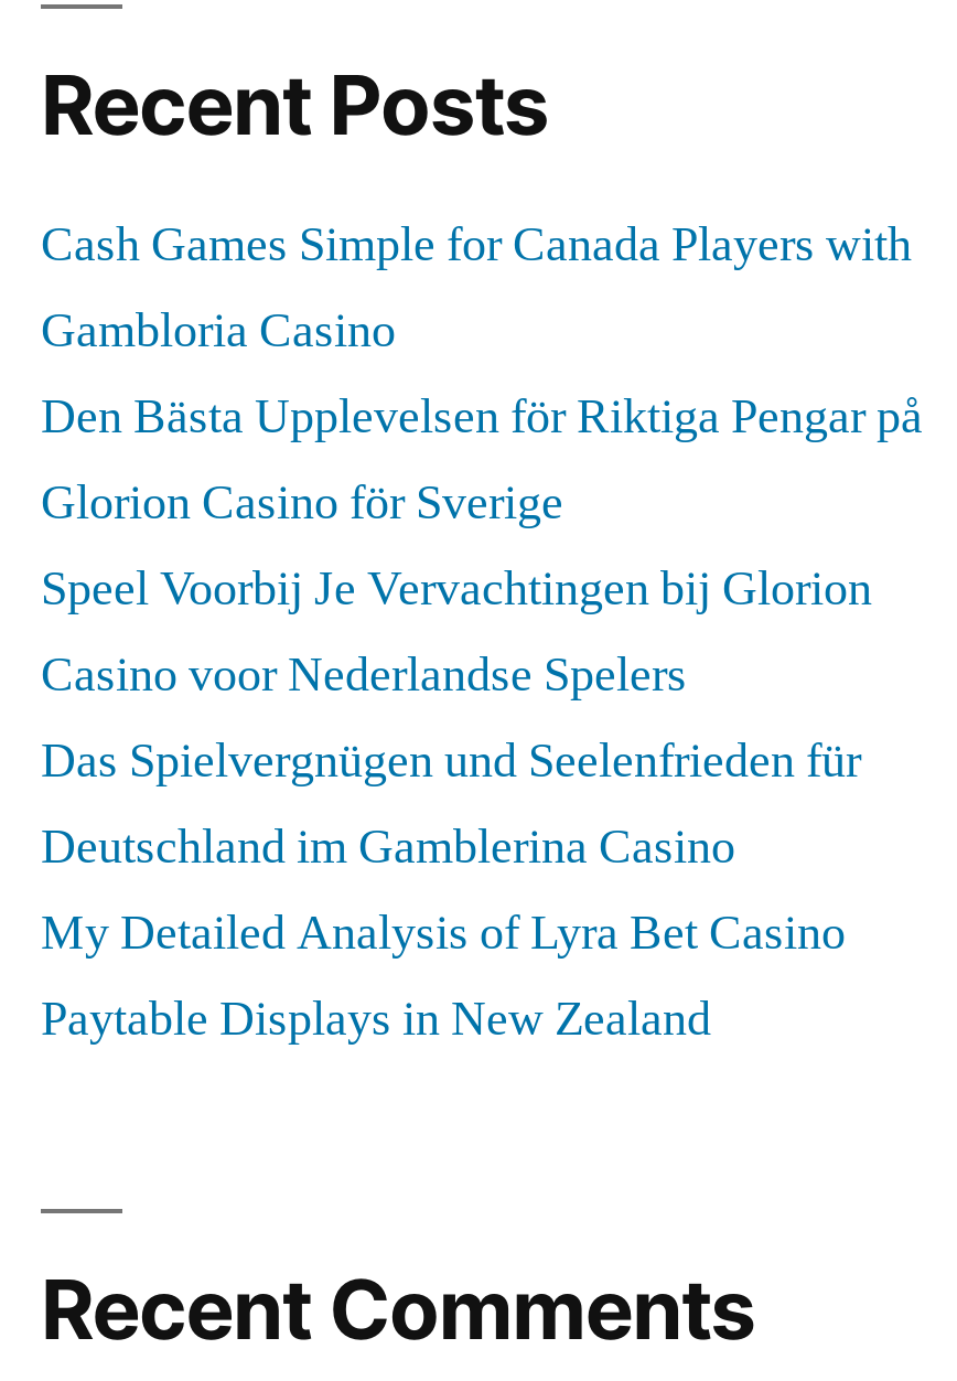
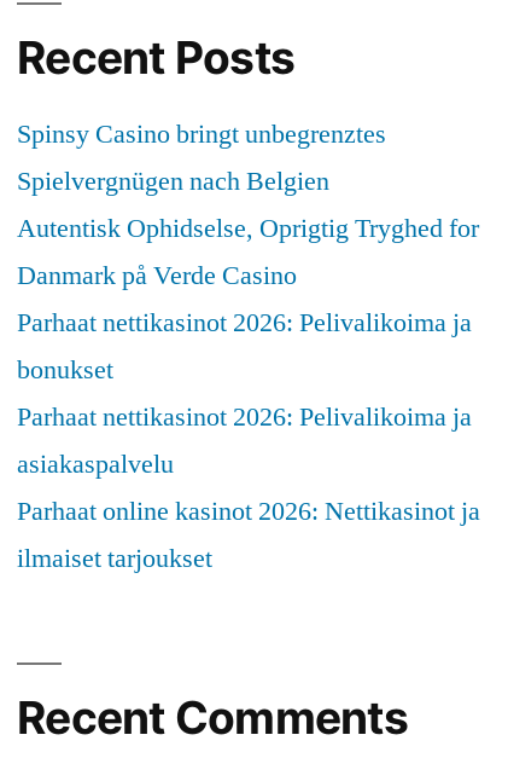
- Cash Games Simple for Canada Players with
- Gambloria Casino
- Den Bästa Upplevelsen för Riktiga Pengar på
- Glorion Casino för Sverige
- Speel Voorbij Je Vervachtingen bij Glorion
- Casino voor Nederlandse Spelers
- Das Spielvergnügen und Seelenfrieden für
- Deutschland im Gamblerina Casino
- My Detailed Analysis of Lyra Bet Casino
- Paytable Displays in New Zealand
+ Spinsy Casino bringt unbegrenztes
+ Spielvergnügen nach Belgien
+ Autentisk Ophidselse, Oprigtig Tryghed for
+ Danmark på Verde Casino
+ Parhaat nettikasinot 2026: Pelivalikoima ja
+ bonukset
+ Parhaat nettikasinot 2026: Pelivalikoima ja
+ asiakaspalvelu
+ Parhaat online kasinot 2026: Nettikasinot ja
+ ilmaiset tarjoukset
